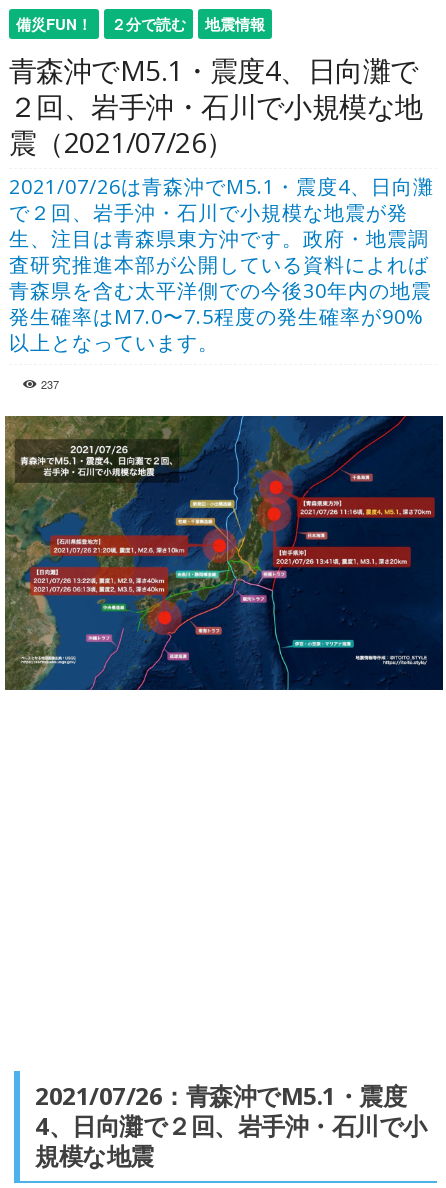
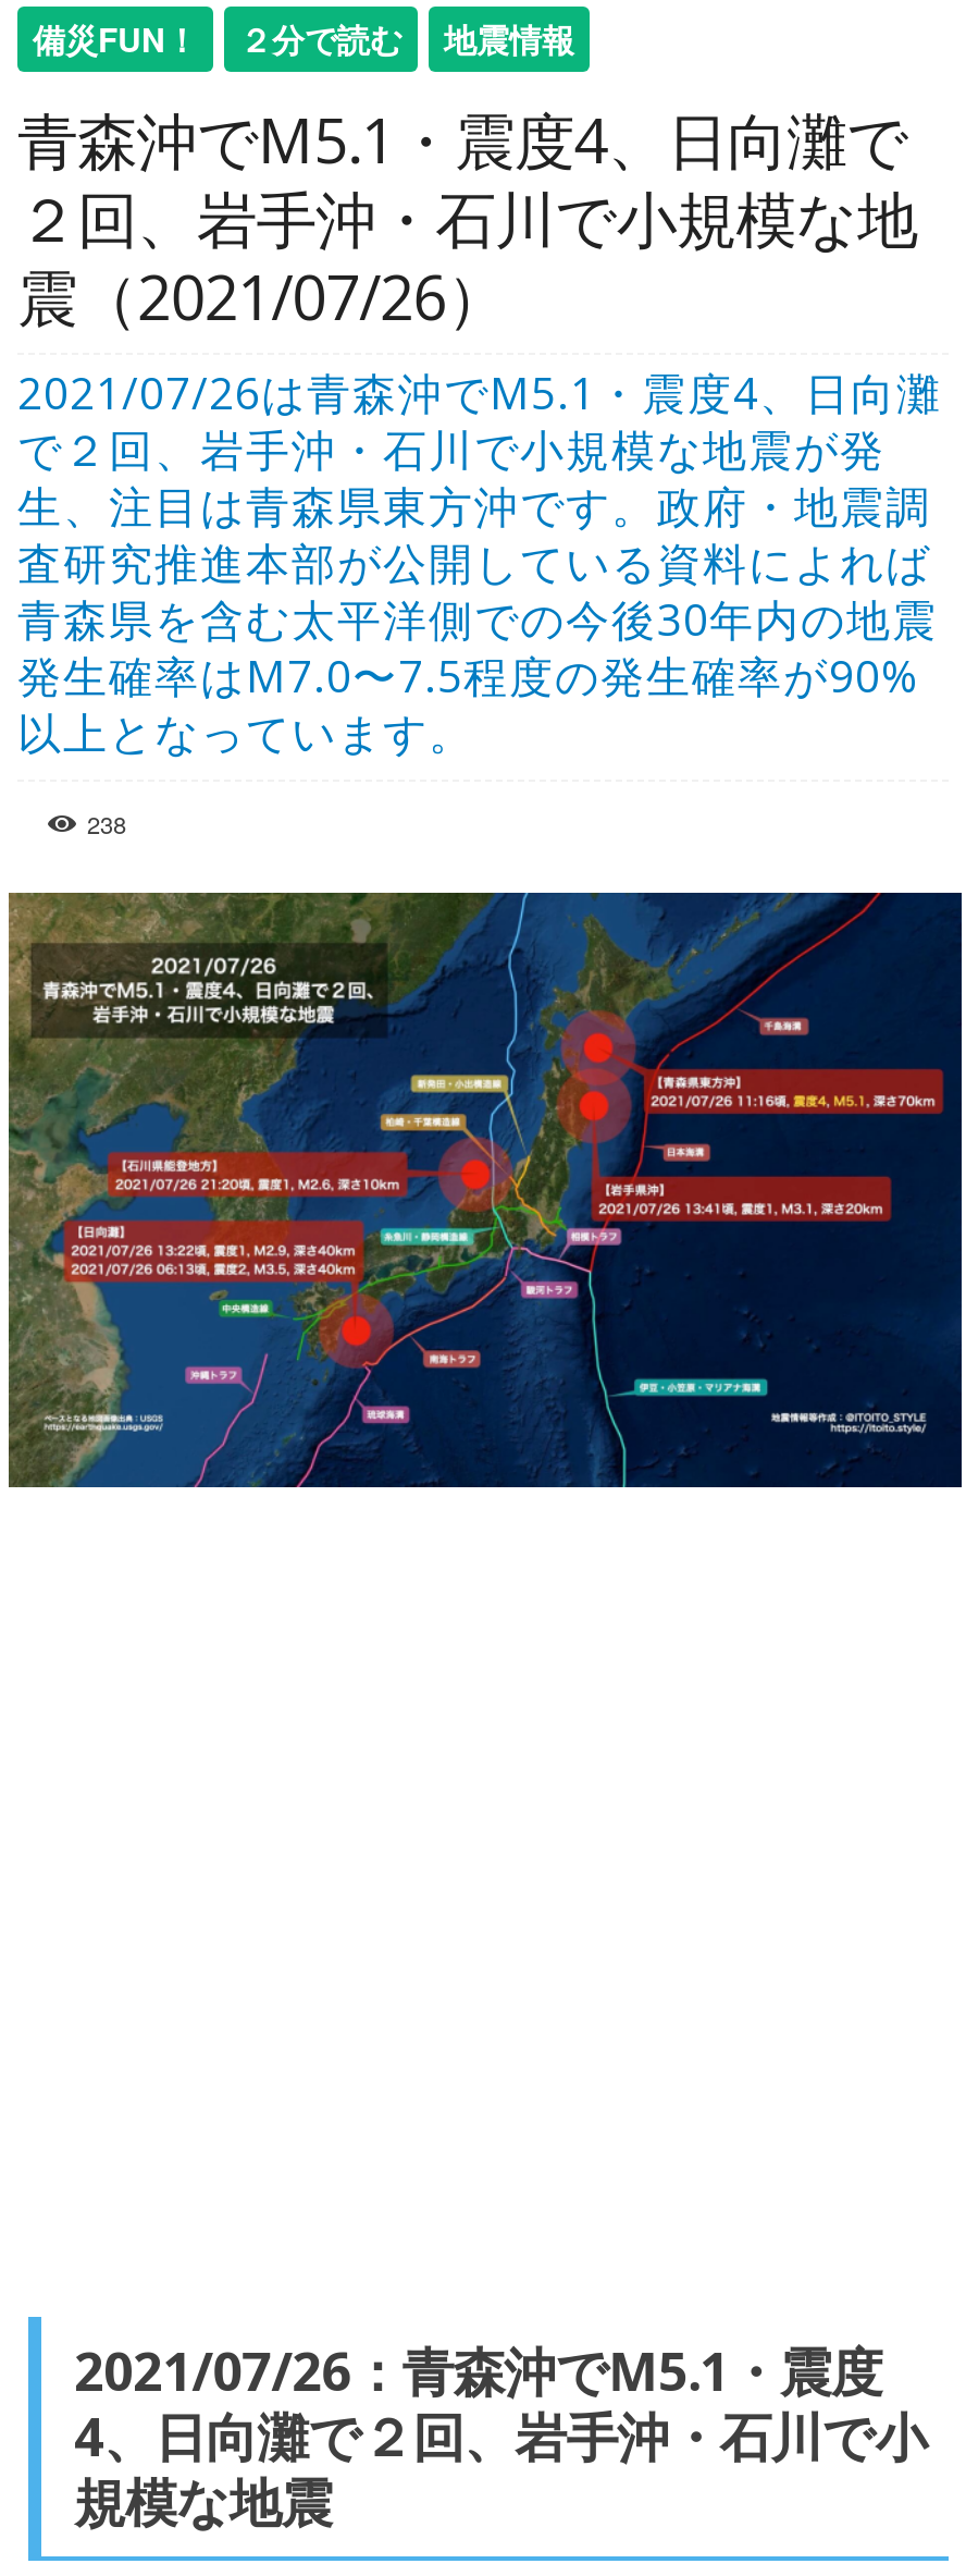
- 237
+ 238
